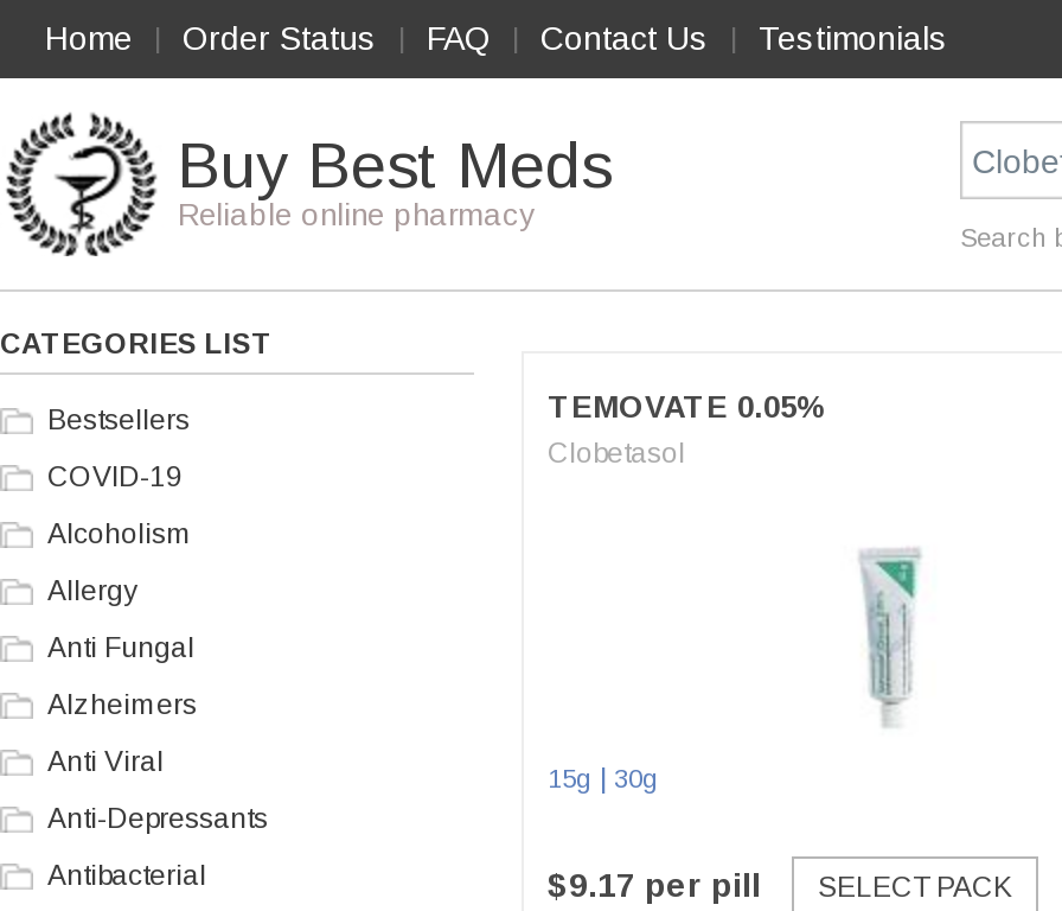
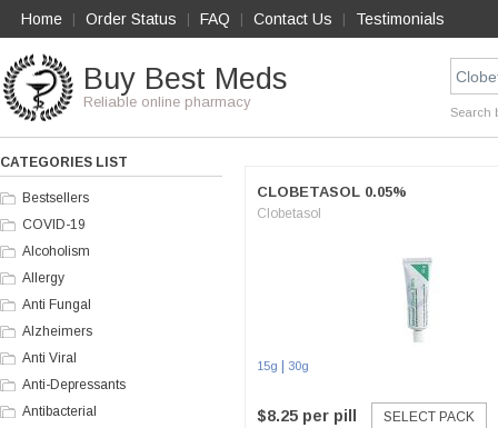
- TEMOVATE 0.05%
+ CLOBETASOL 0.05%

- $9.17 per pill SELECT PACK
+ $8.25 per pill SELECT PACK
